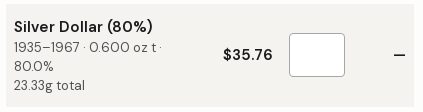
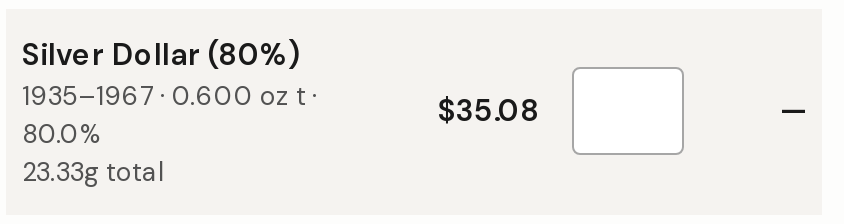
- $35.76
+ $35.08
